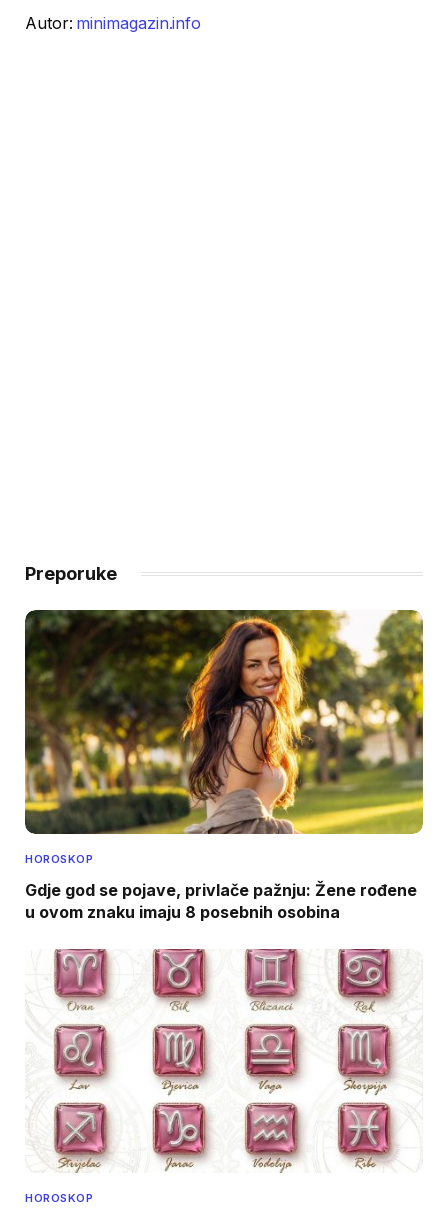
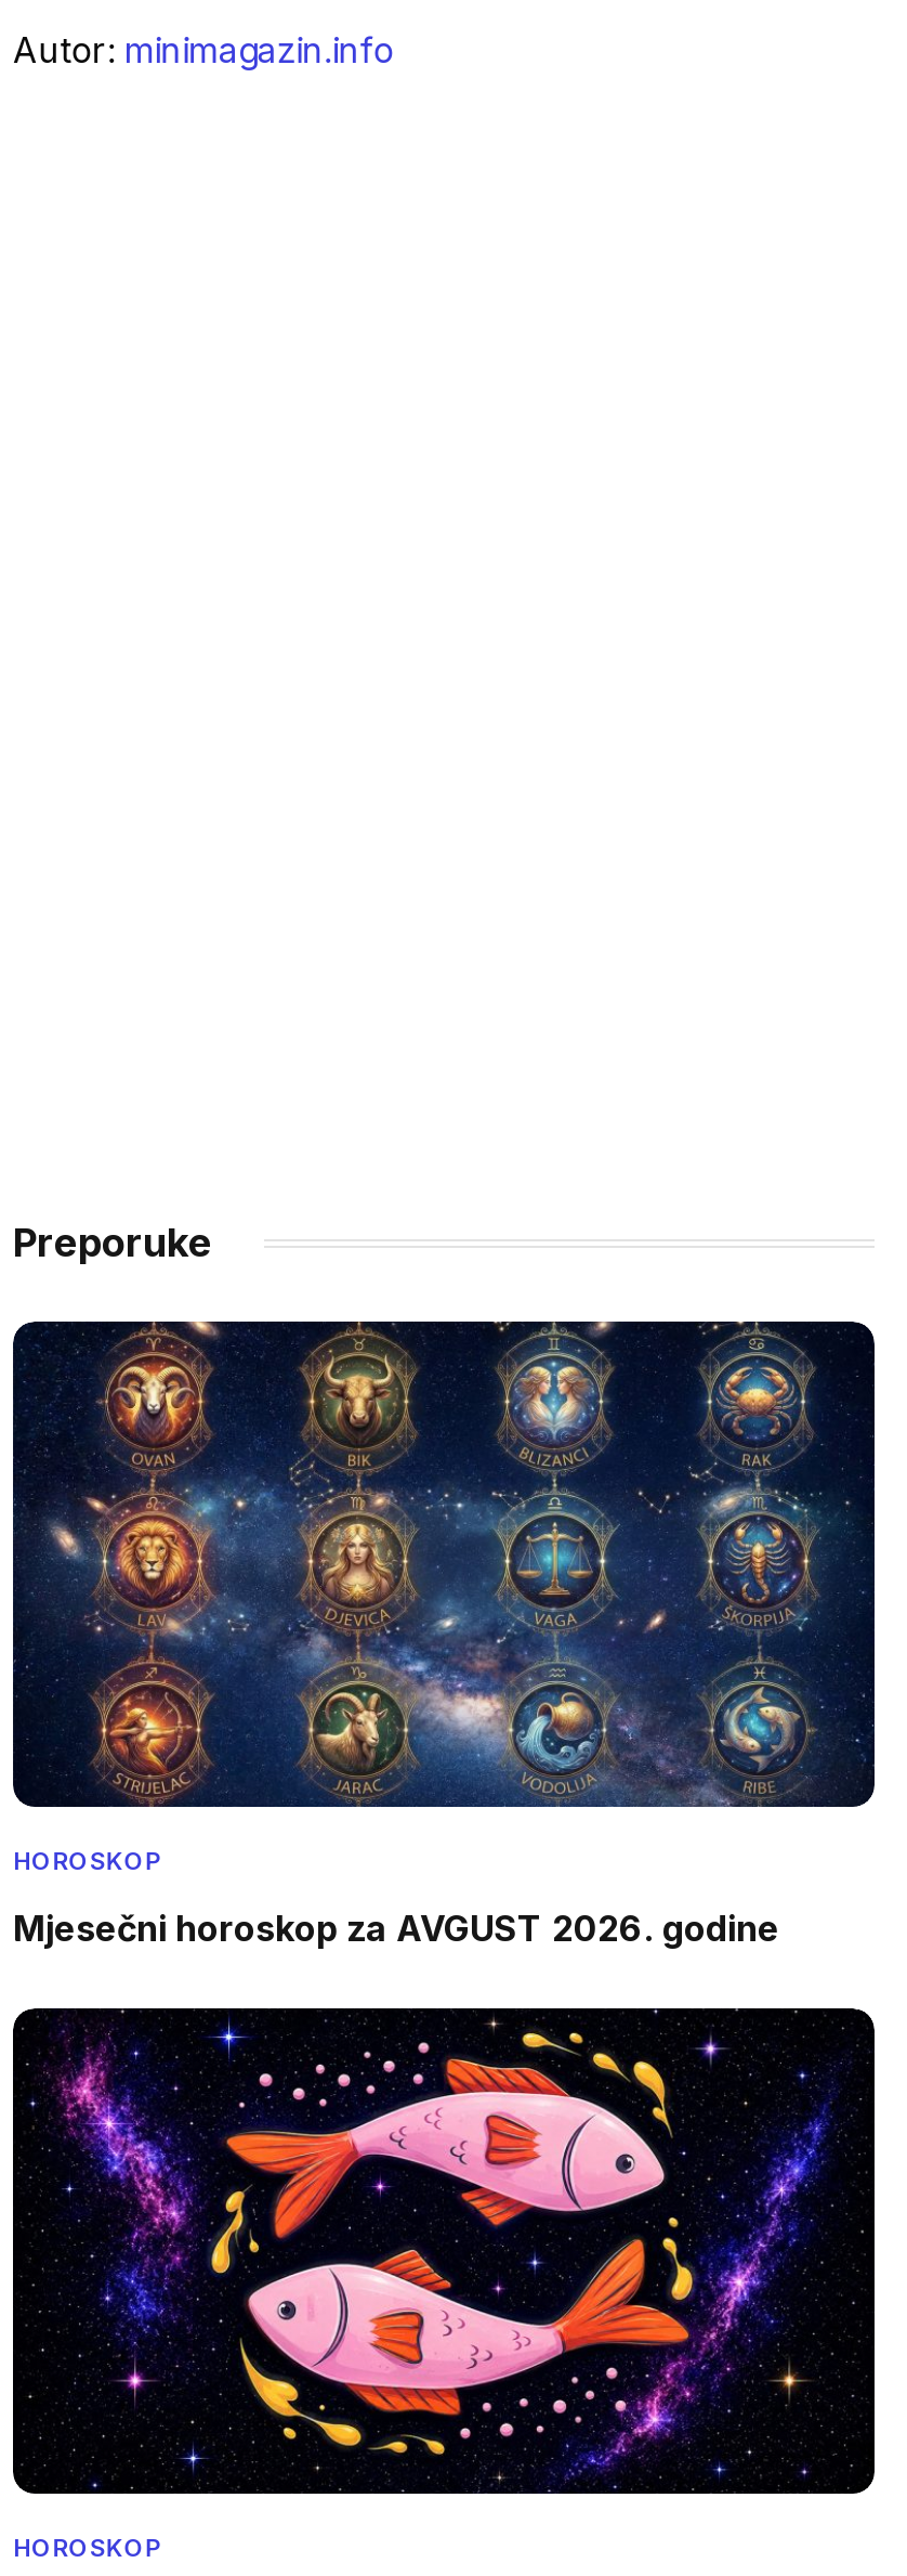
- [image]
+ [image]

- Gdje god se pojave, privlače pažnju: Žene rođene
- u ovom znaku imaju 8 posebnih osobina
+ Mjesečni horoskop za AVGUST 2026. godine

- [image]
+ [image]
